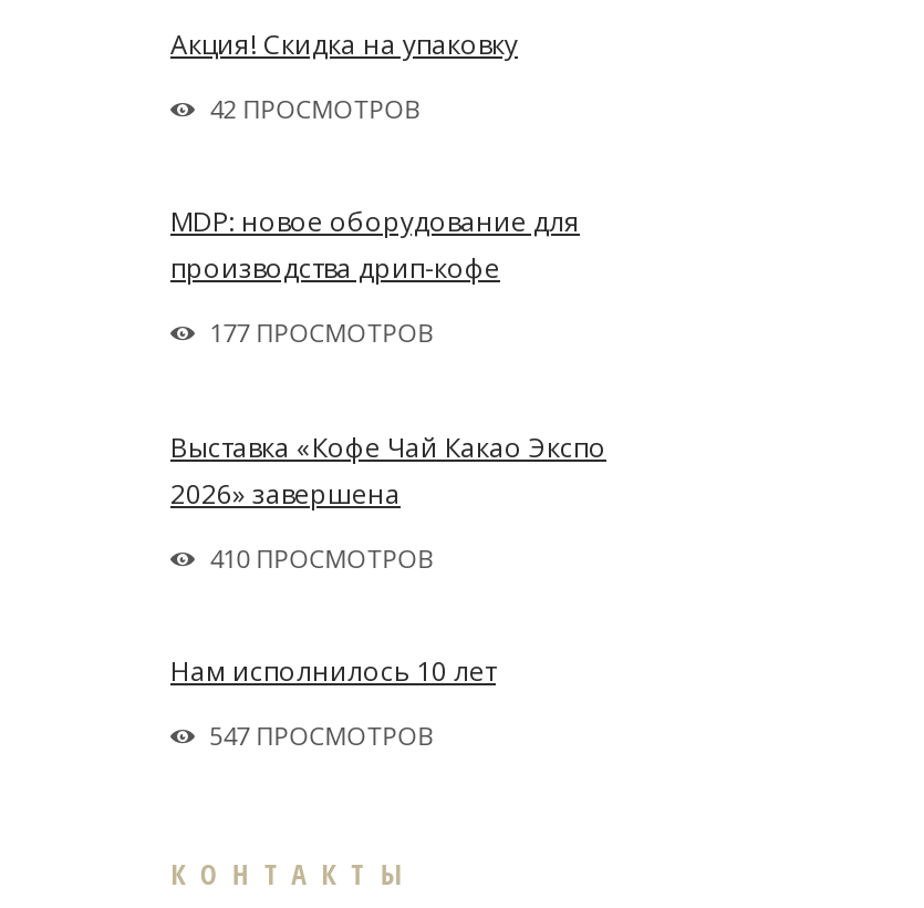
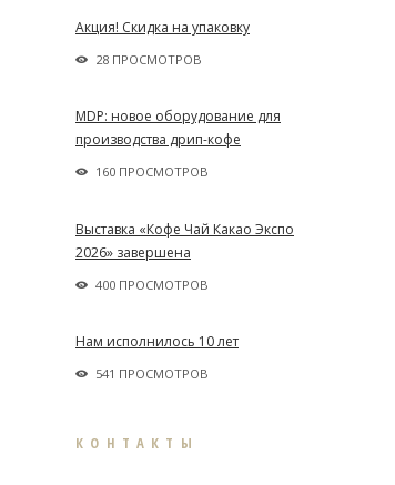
- 42 ПРОСМОТРОВ
+ 28 ПРОСМОТРОВ

- 177 ПРОСМОТРОВ
+ 160 ПРОСМОТРОВ

- 410 ПРОСМОТРОВ
+ 400 ПРОСМОТРОВ

- 547 ПРОСМОТРОВ
+ 541 ПРОСМОТРОВ
